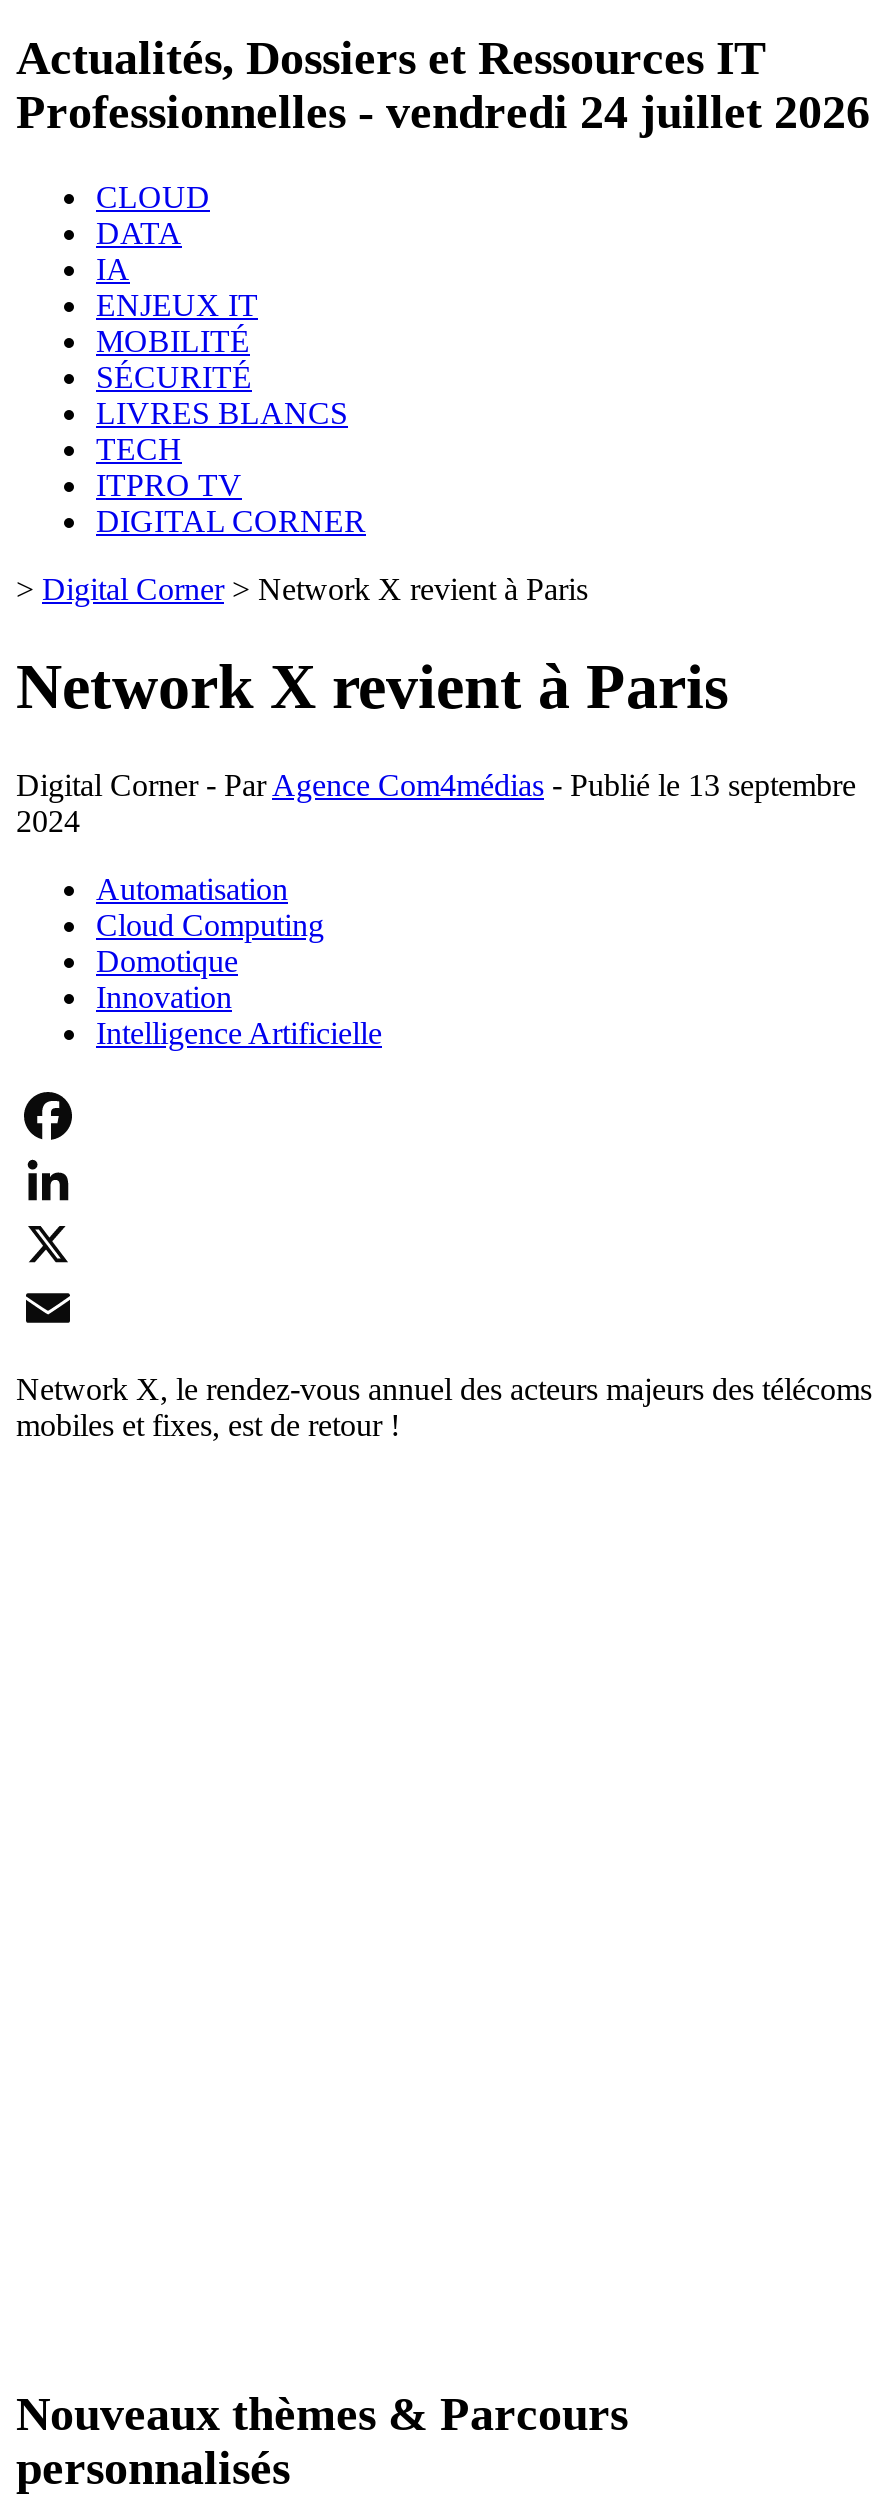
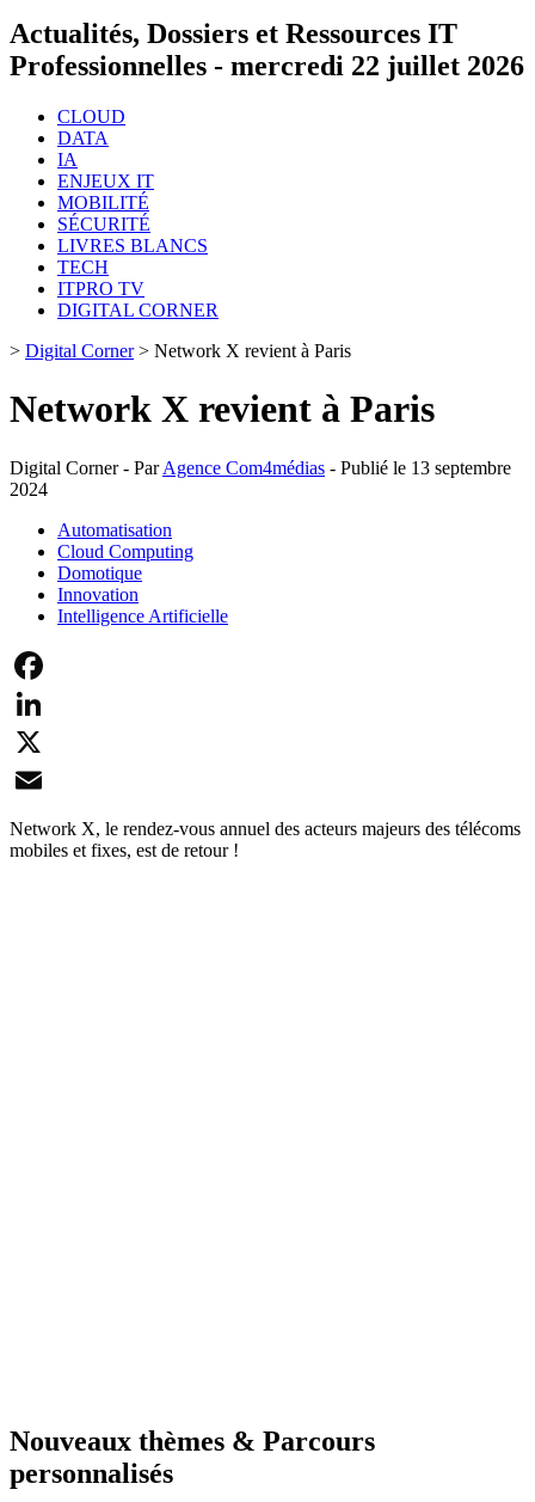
- Professionnelles - vendredi 24 juillet 2026
+ Professionnelles - mercredi 22 juillet 2026
